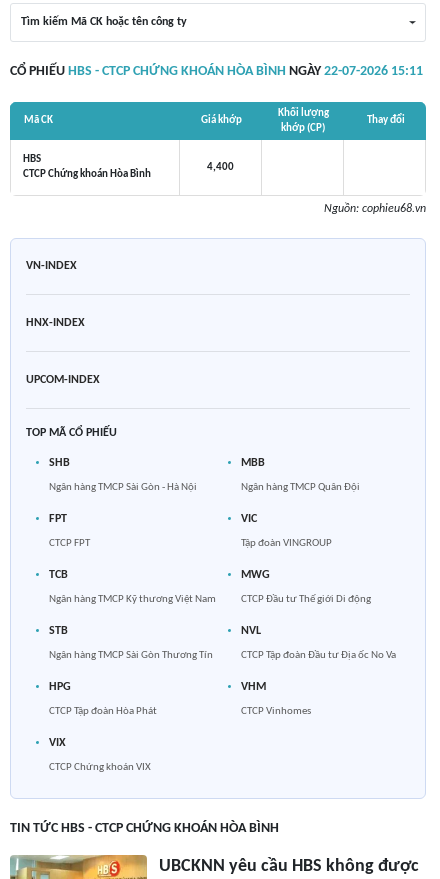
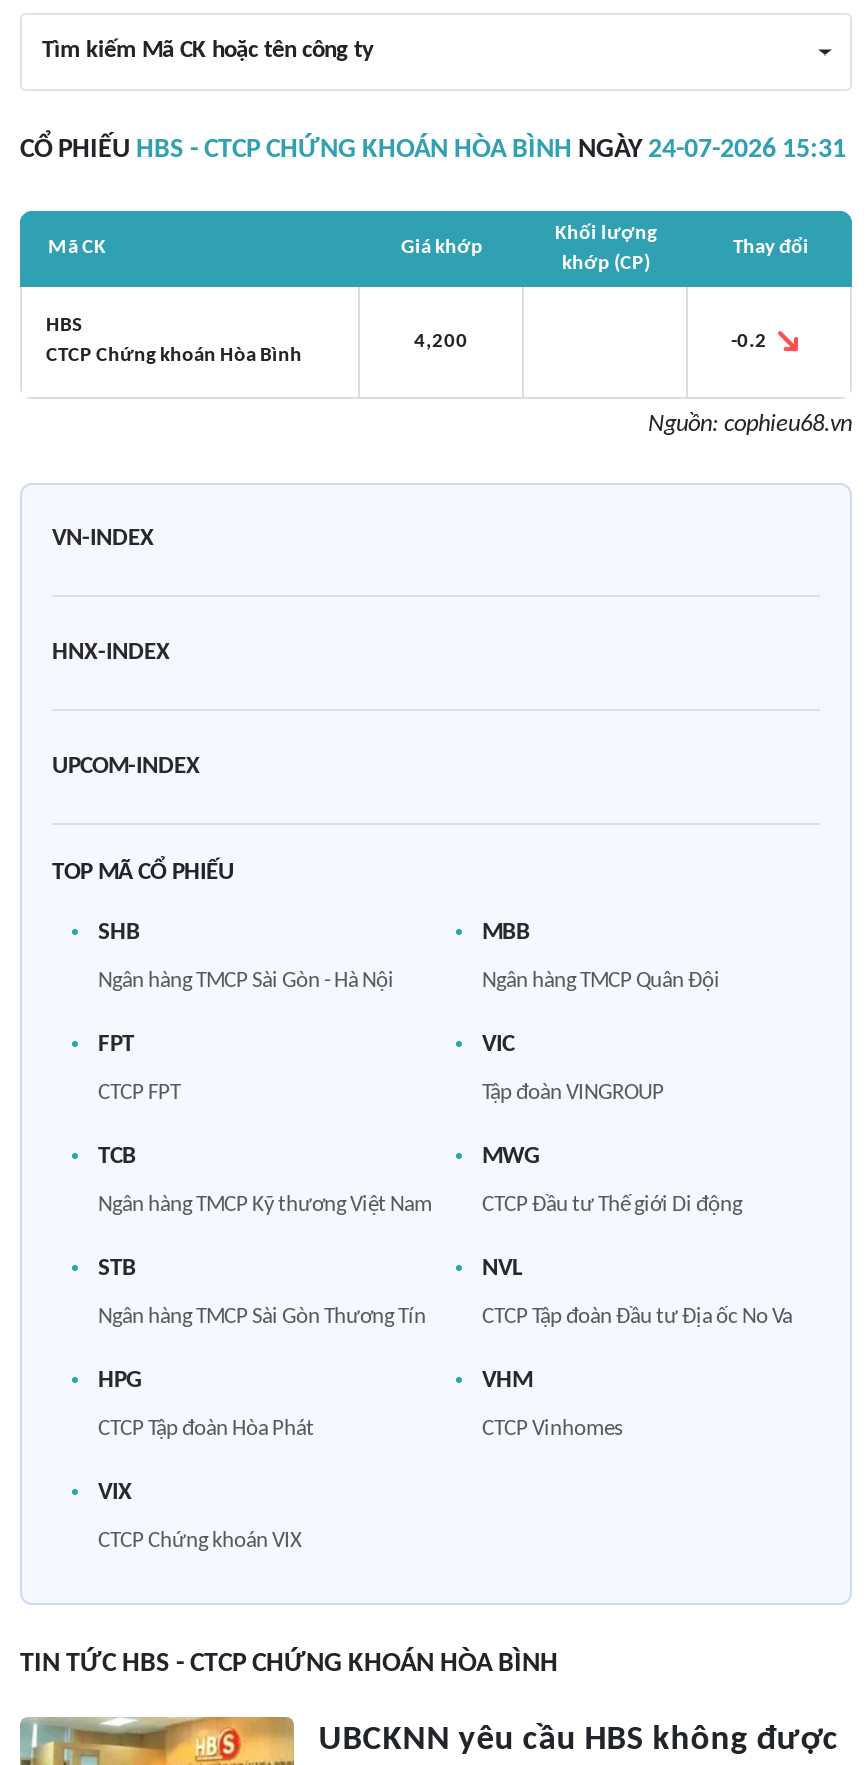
- CỔ PHIẾU HBS - CTCP CHỨNG KHOÁN HÒA BÌNH NGÀY 22-07-2026 15:11
+ CỔ PHIẾU HBS - CTCP CHỨNG KHOÁN HÒA BÌNH NGÀY 24-07-2026 15:31

- 4,400
+ 4,200
+ -0.2
